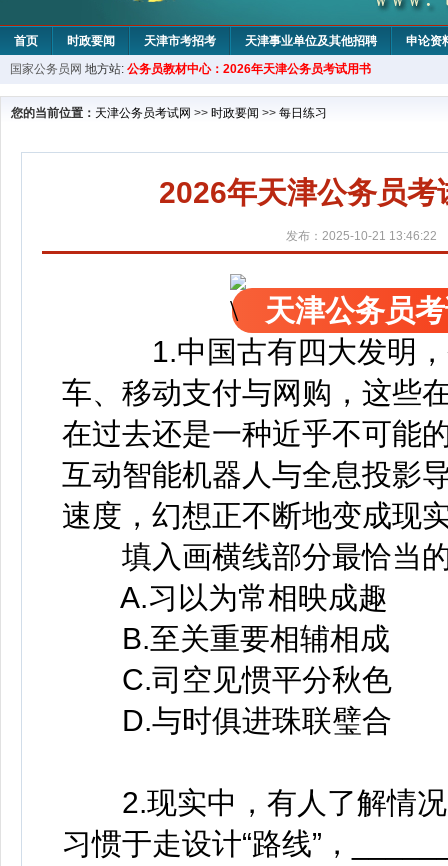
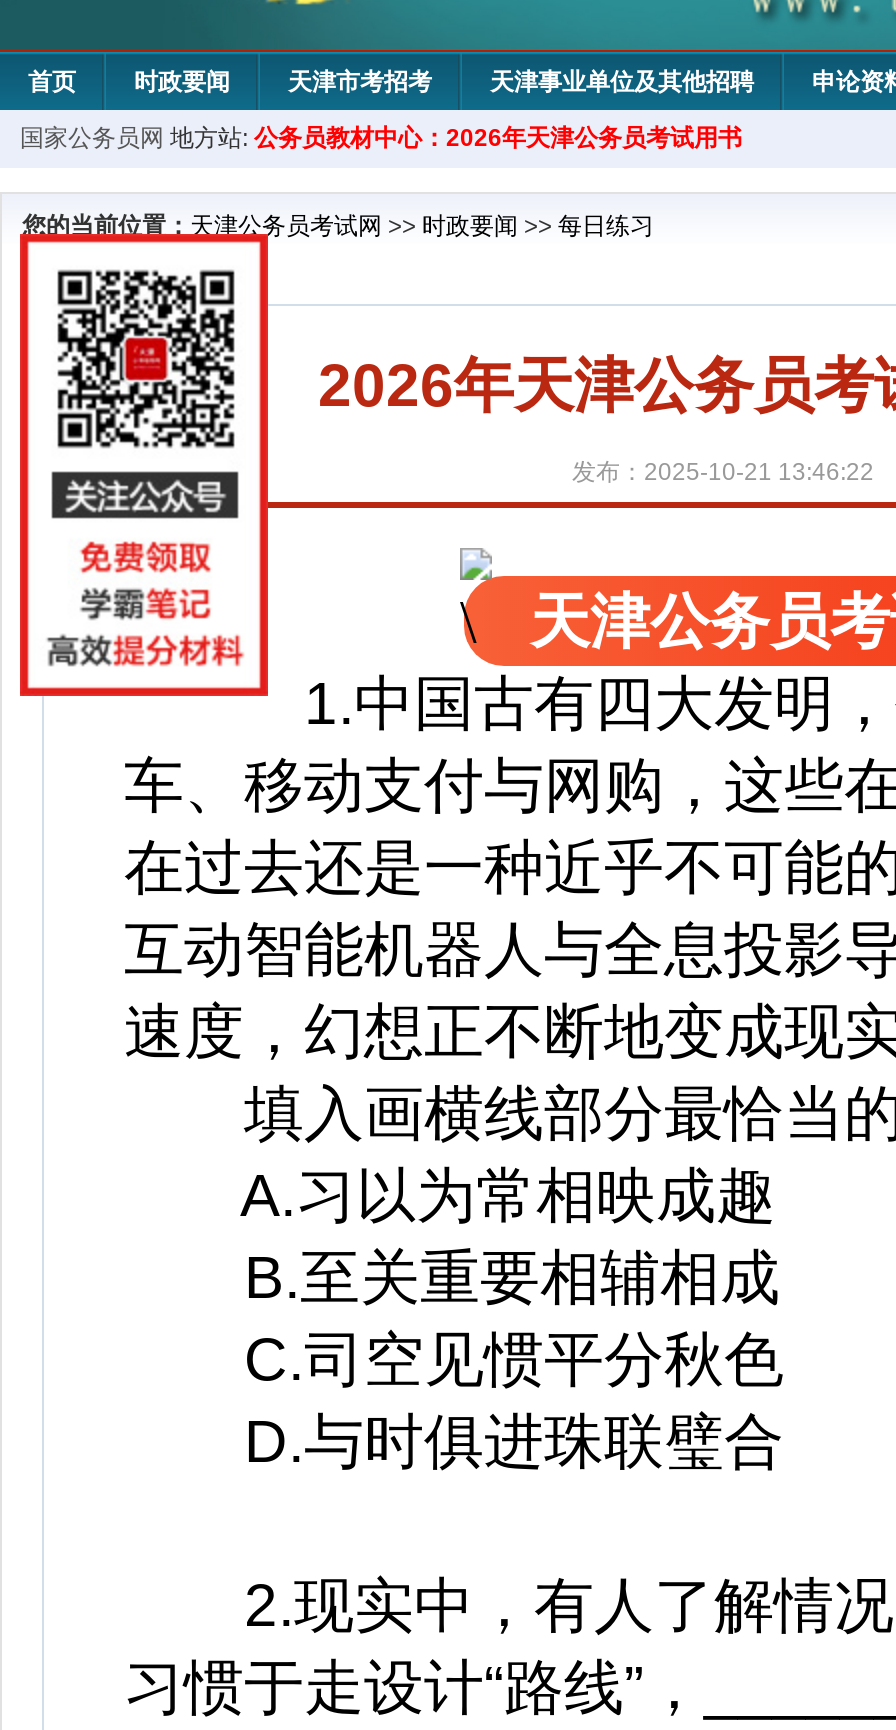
+ [image]
